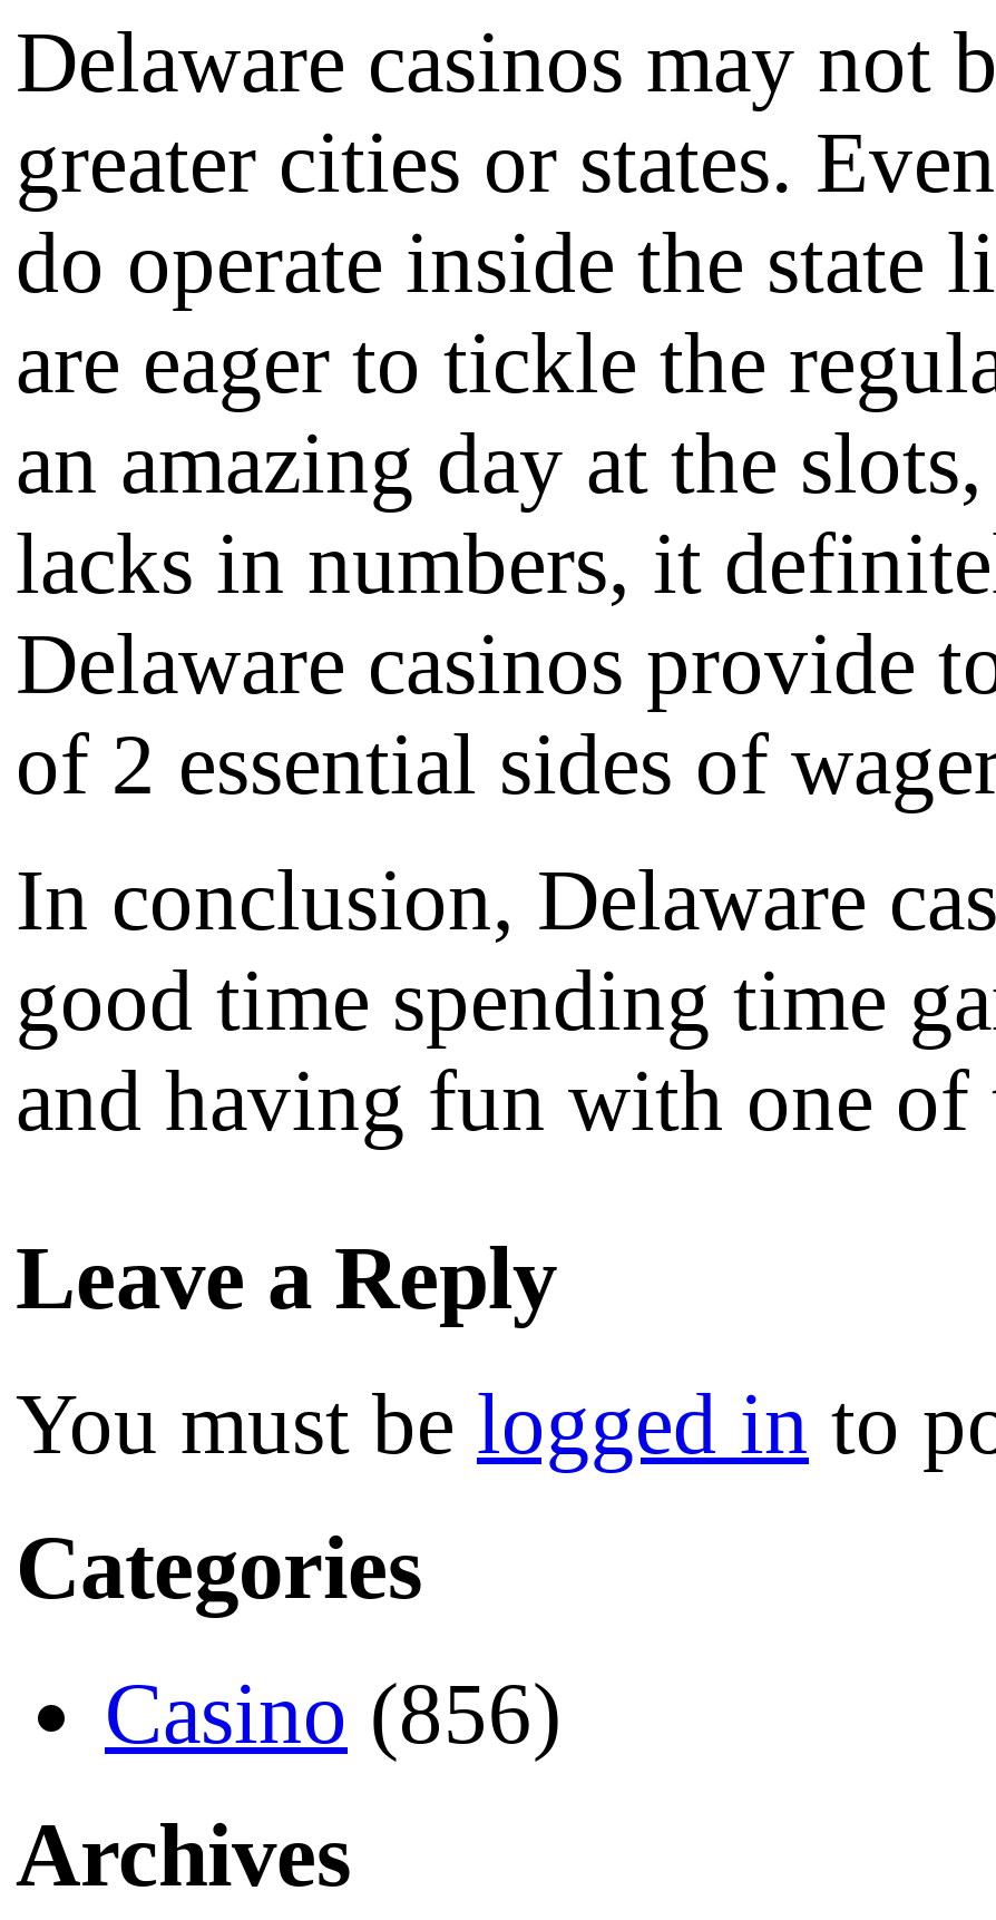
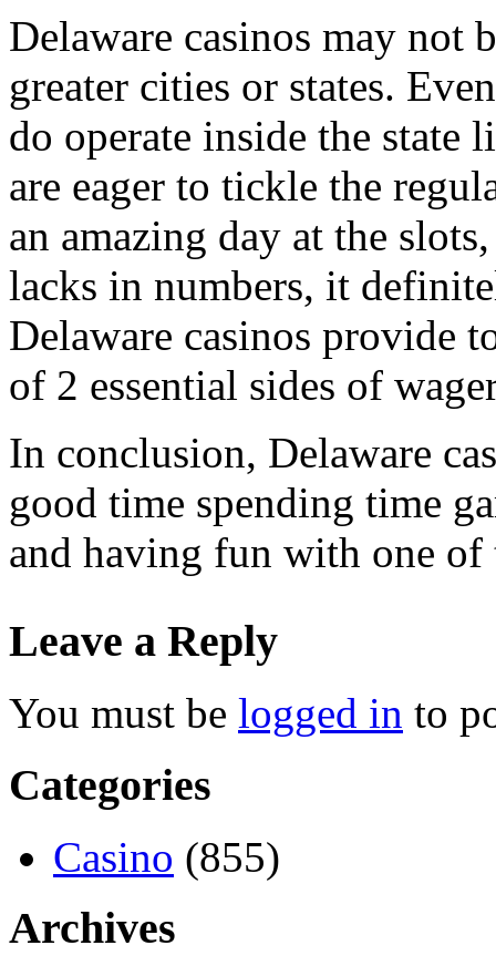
- Casino (856)
+ Casino (855)
